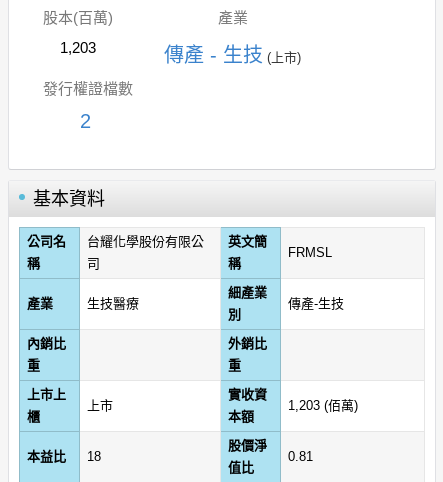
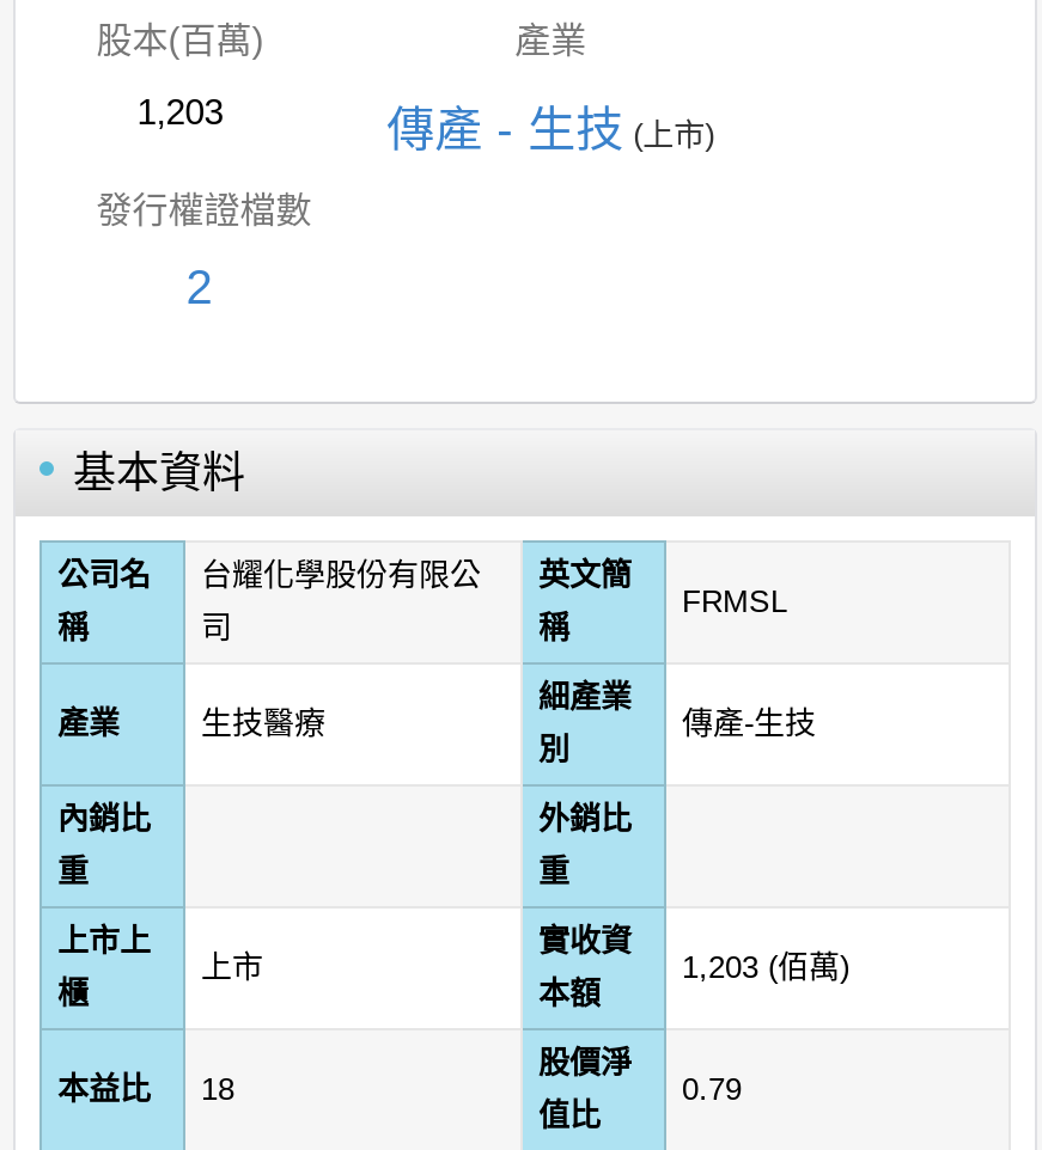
- 0.81
+ 0.79
